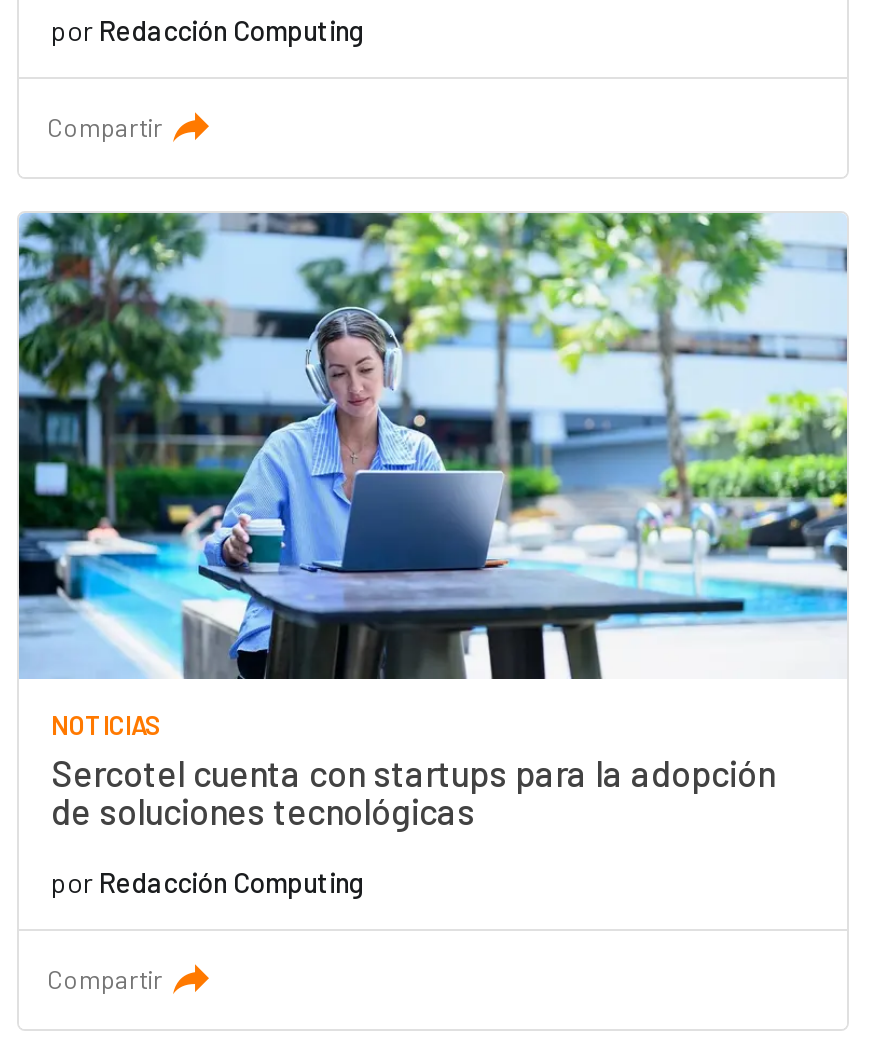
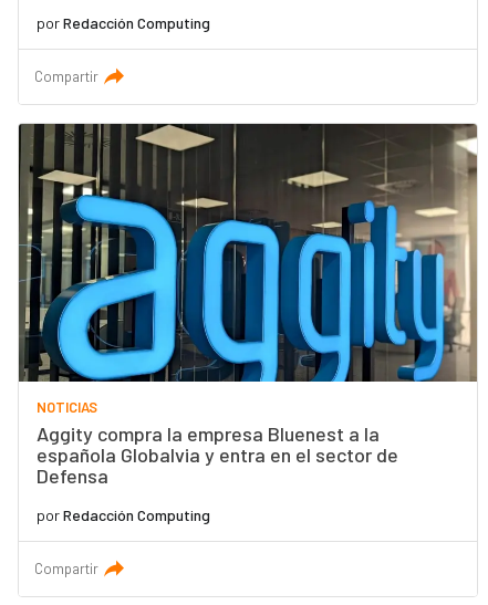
- [image]
- Sercotel cuenta con startups para la adopción
- de soluciones tecnológicas
+ [image]
+ Aggity compra la empresa Bluenest a la
+ española Globalvia y entra en el sector de
+ Defensa
